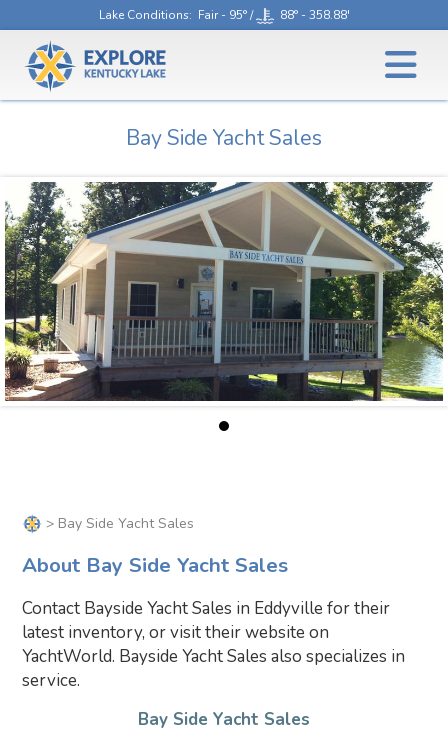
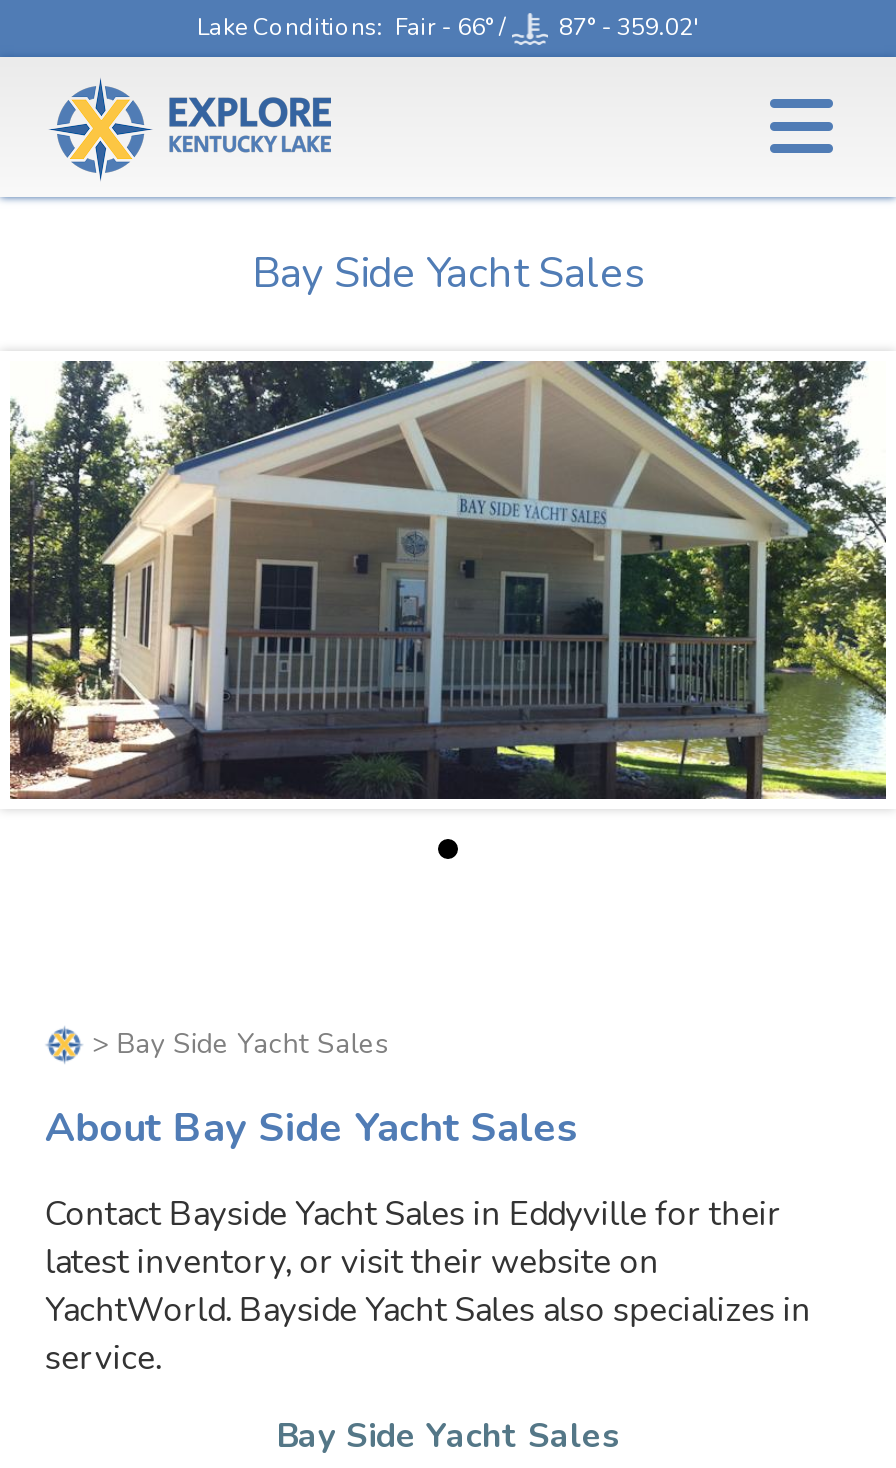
- Lake Conditions: Fair - 95° /
+ Lake Conditions: Fair - 66° /

- 88° - 358.88'
+ 87° - 359.02'
